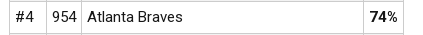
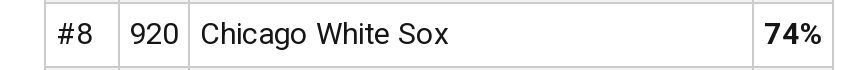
- #4
- 954
- Atlanta Braves
+ #8
+ 920
+ Chicago White Sox
